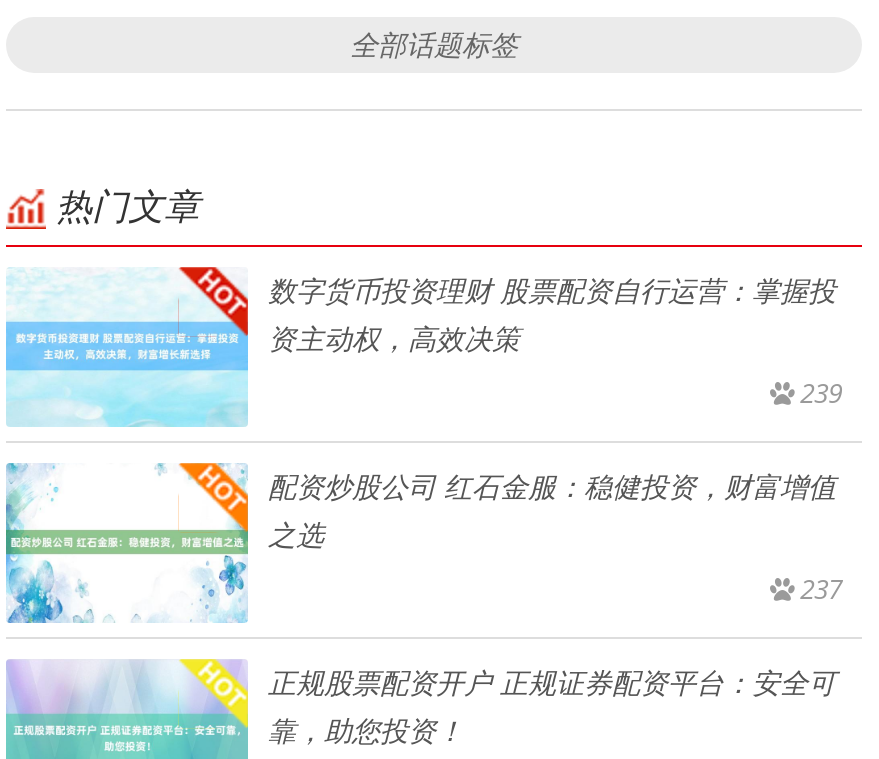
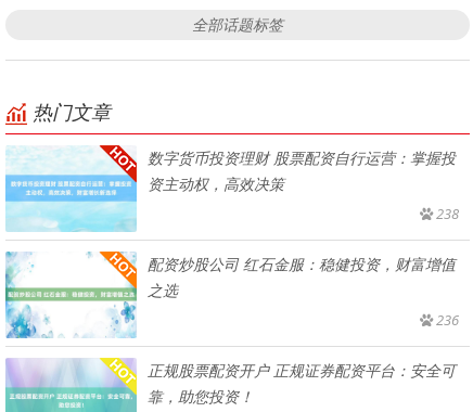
- 239
+ 238

- 237
+ 236
